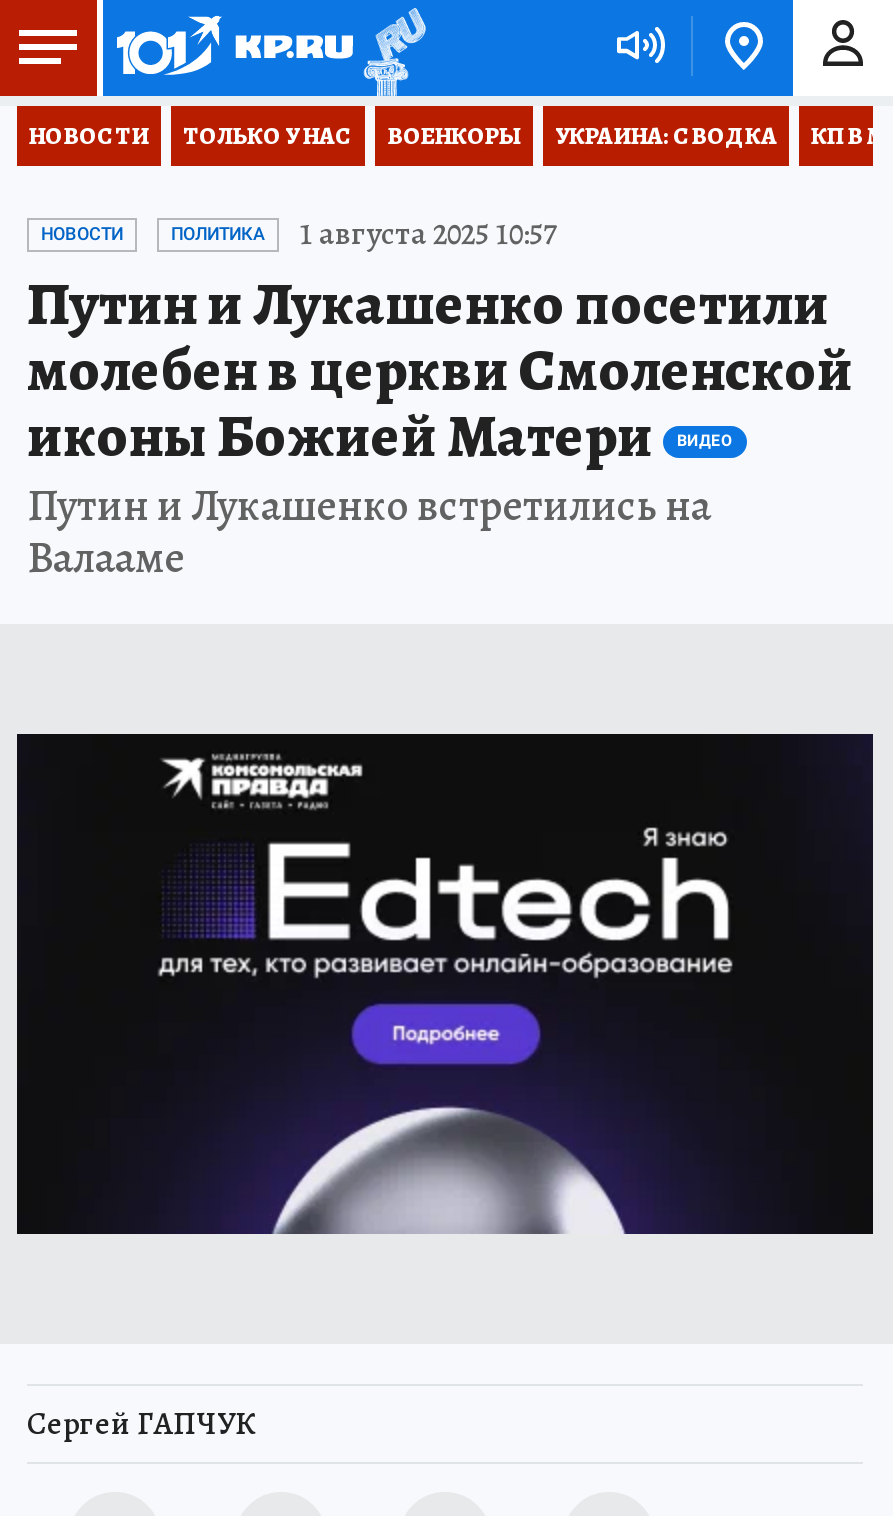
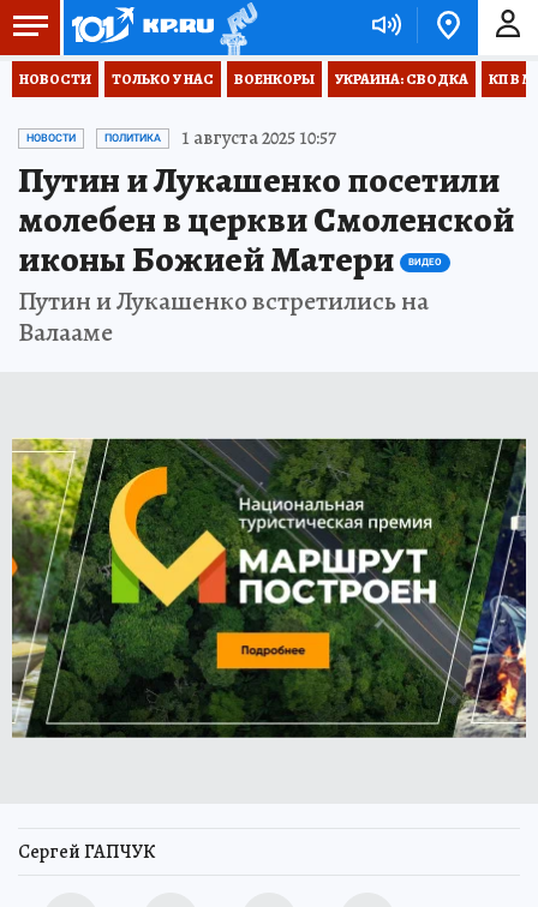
- [image]
+ [image]
